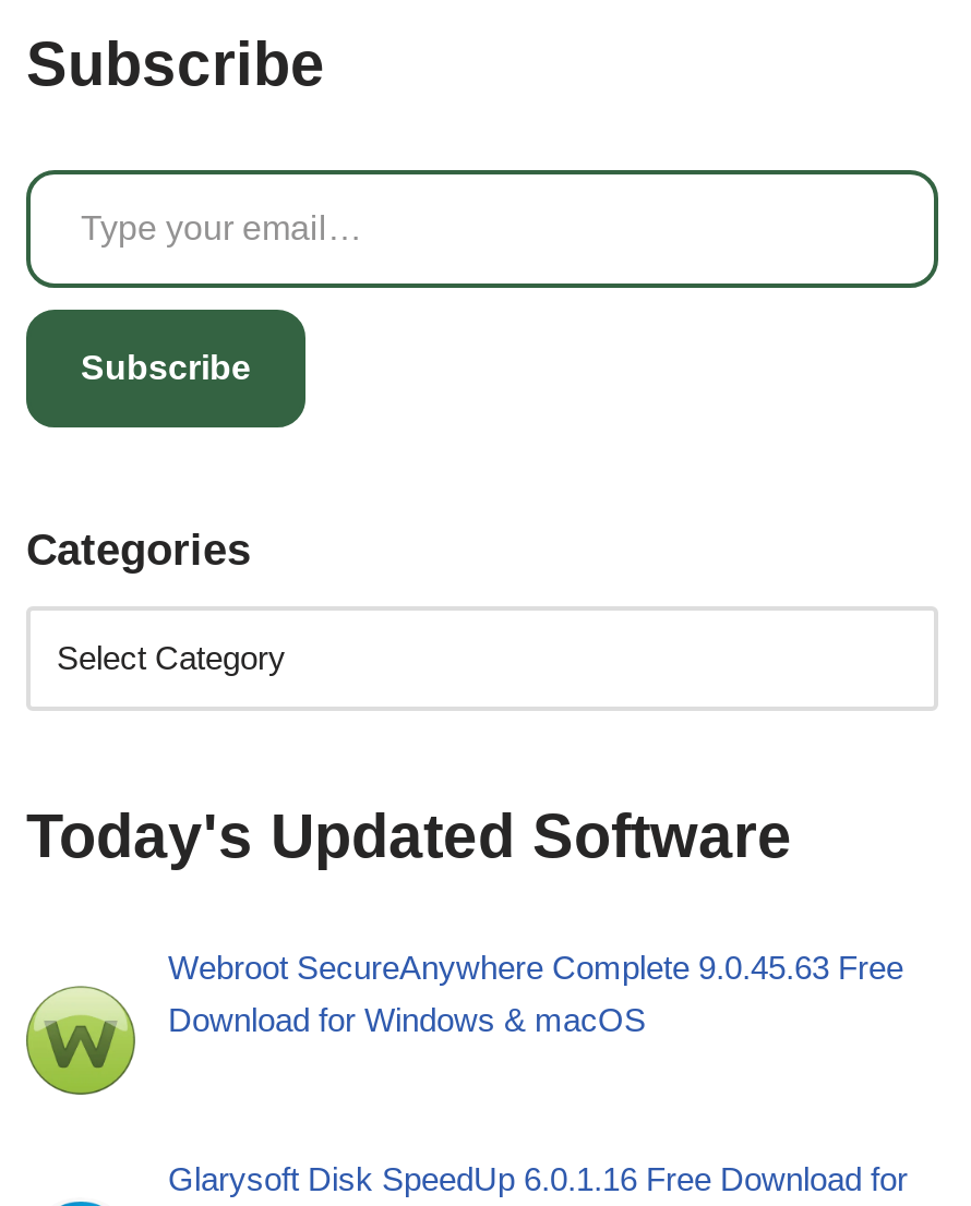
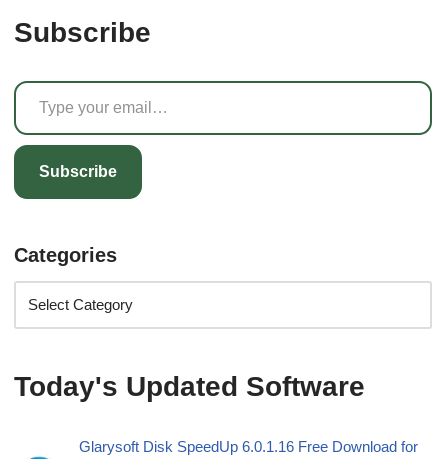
- [image]
- Webroot SecureAnywhere Complete 9.0.45.63 Free
- Download for Windows & macOS
